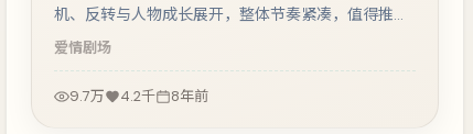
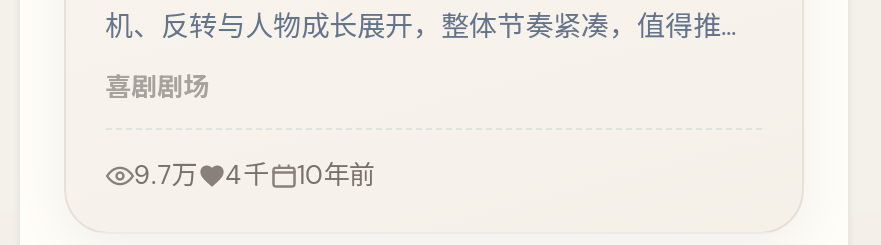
- 爱情剧场
+ 喜剧剧场

- 4.2千
+ 4千

- 8年前
+ 10年前
